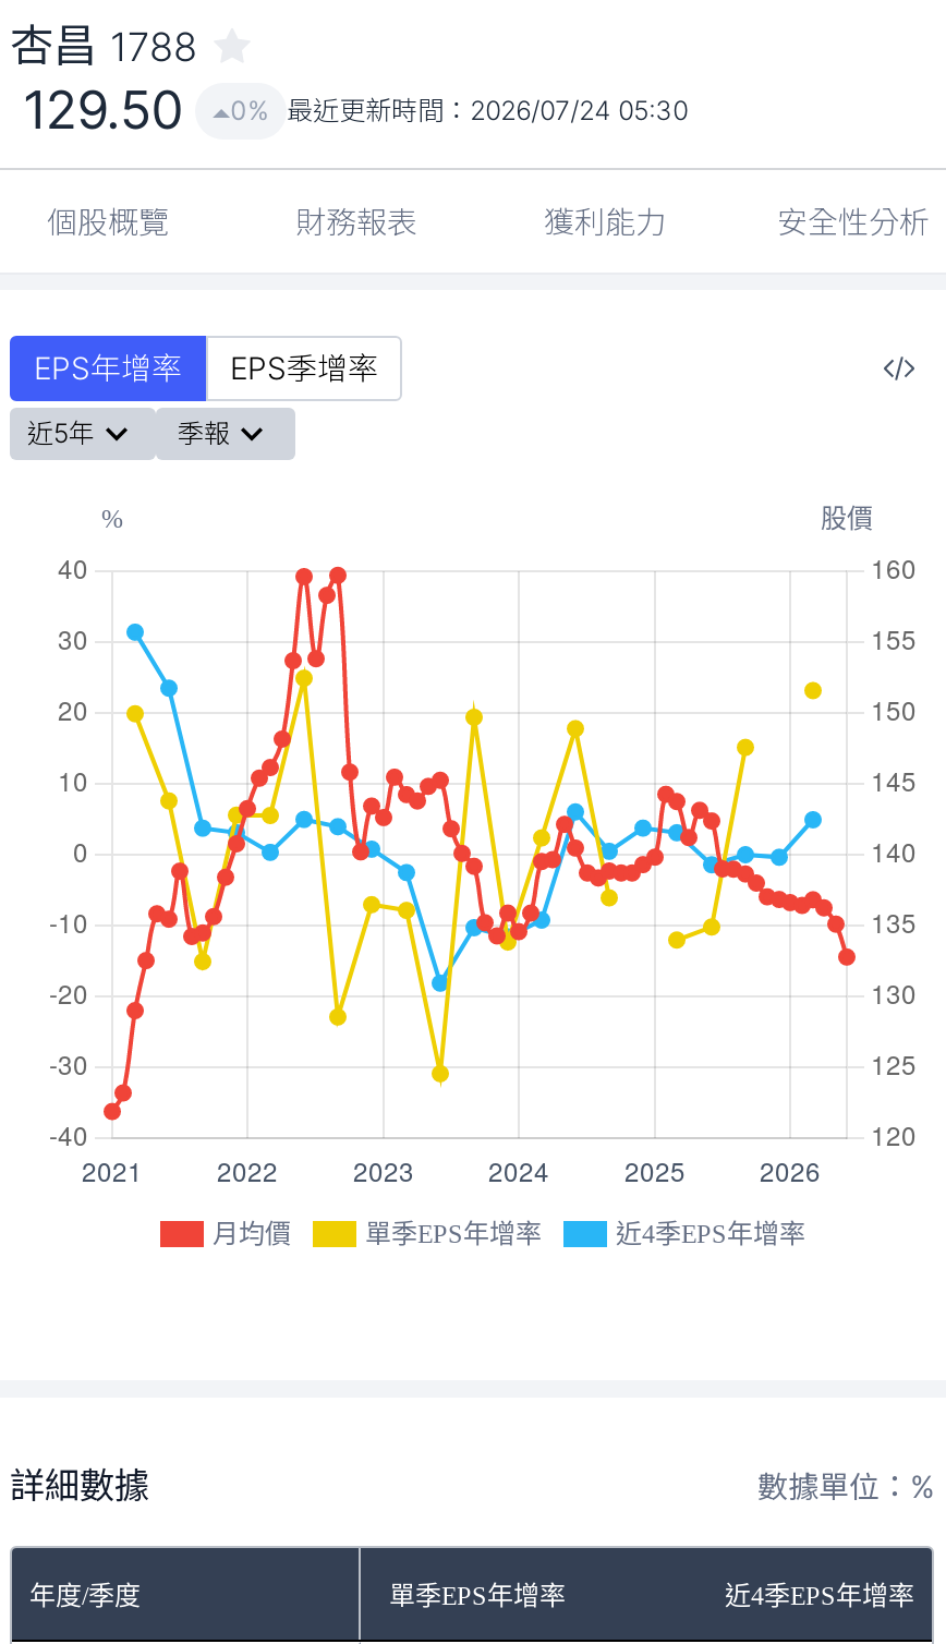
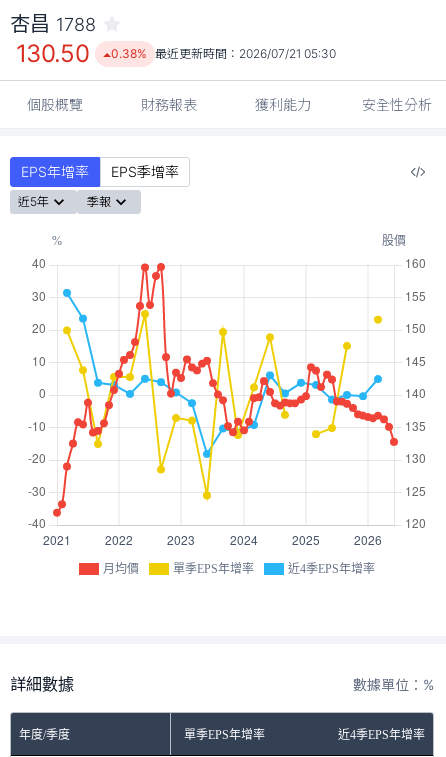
- 129.50
+ 130.50

- 0% 最近更新時間：2026/07/24 05:30
+ 0.38% 最近更新時間：2026/07/21 05:30
